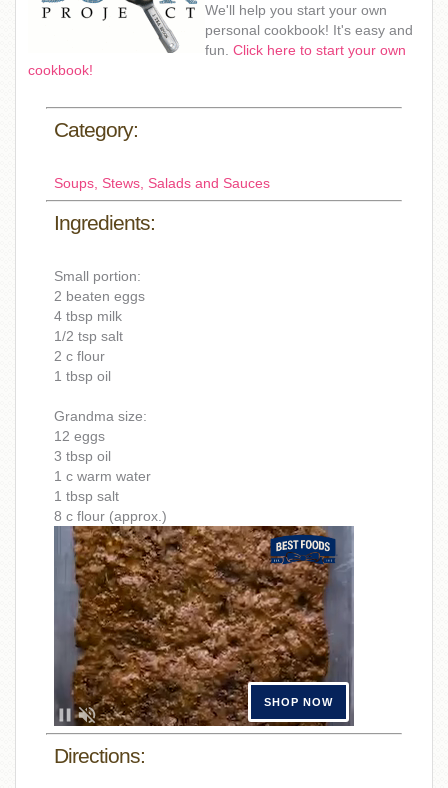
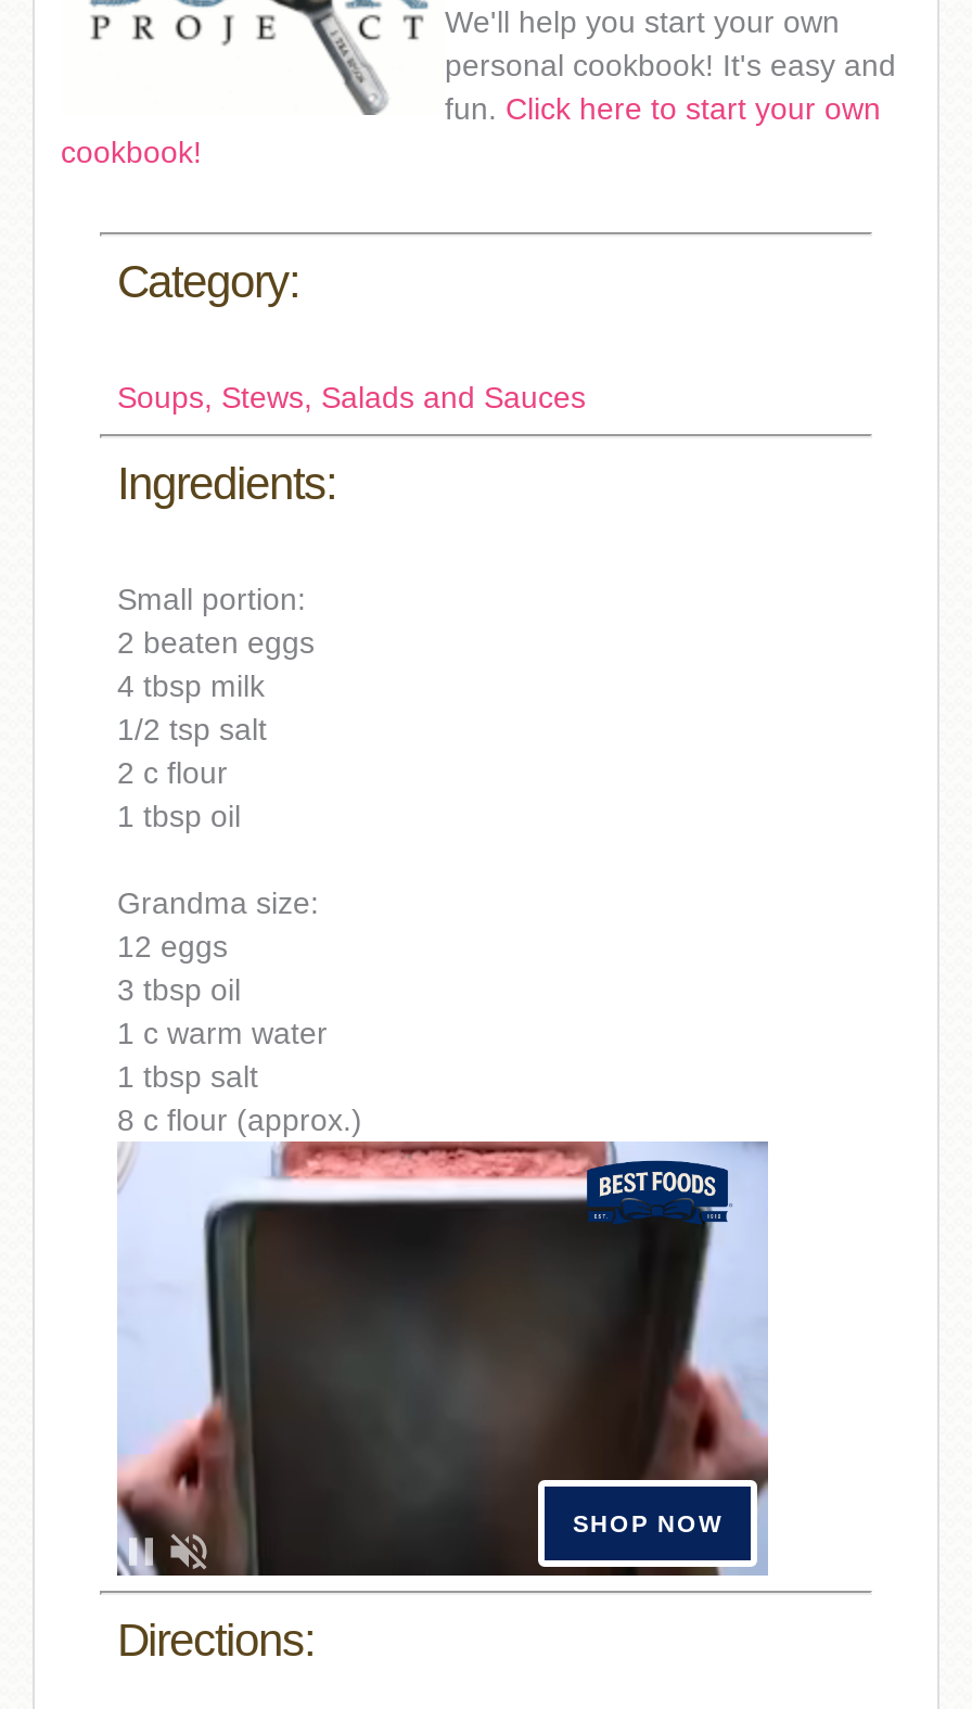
- [image]
+ [image]
